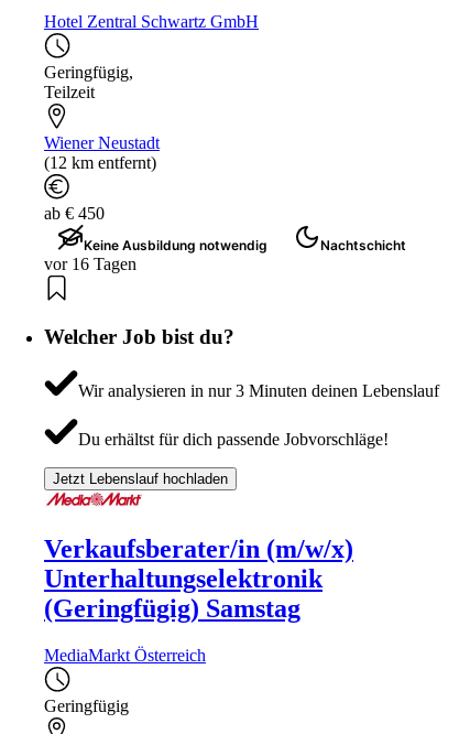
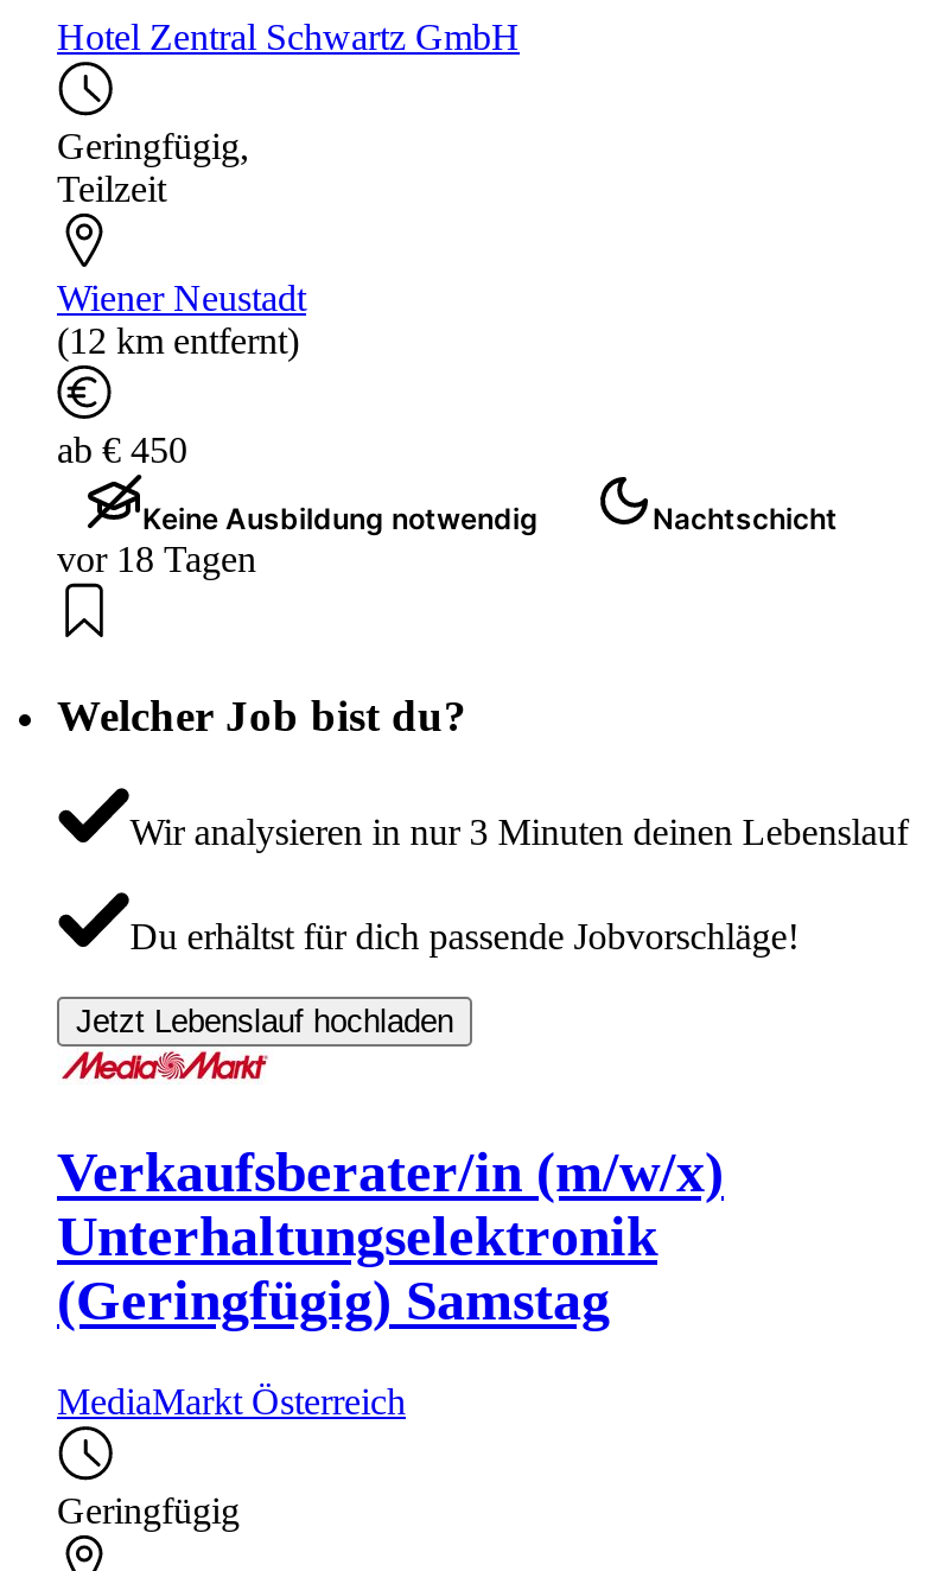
- vor 16 Tagen
+ vor 18 Tagen
